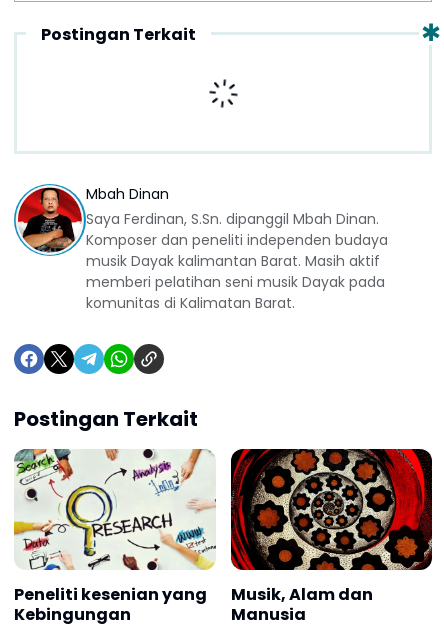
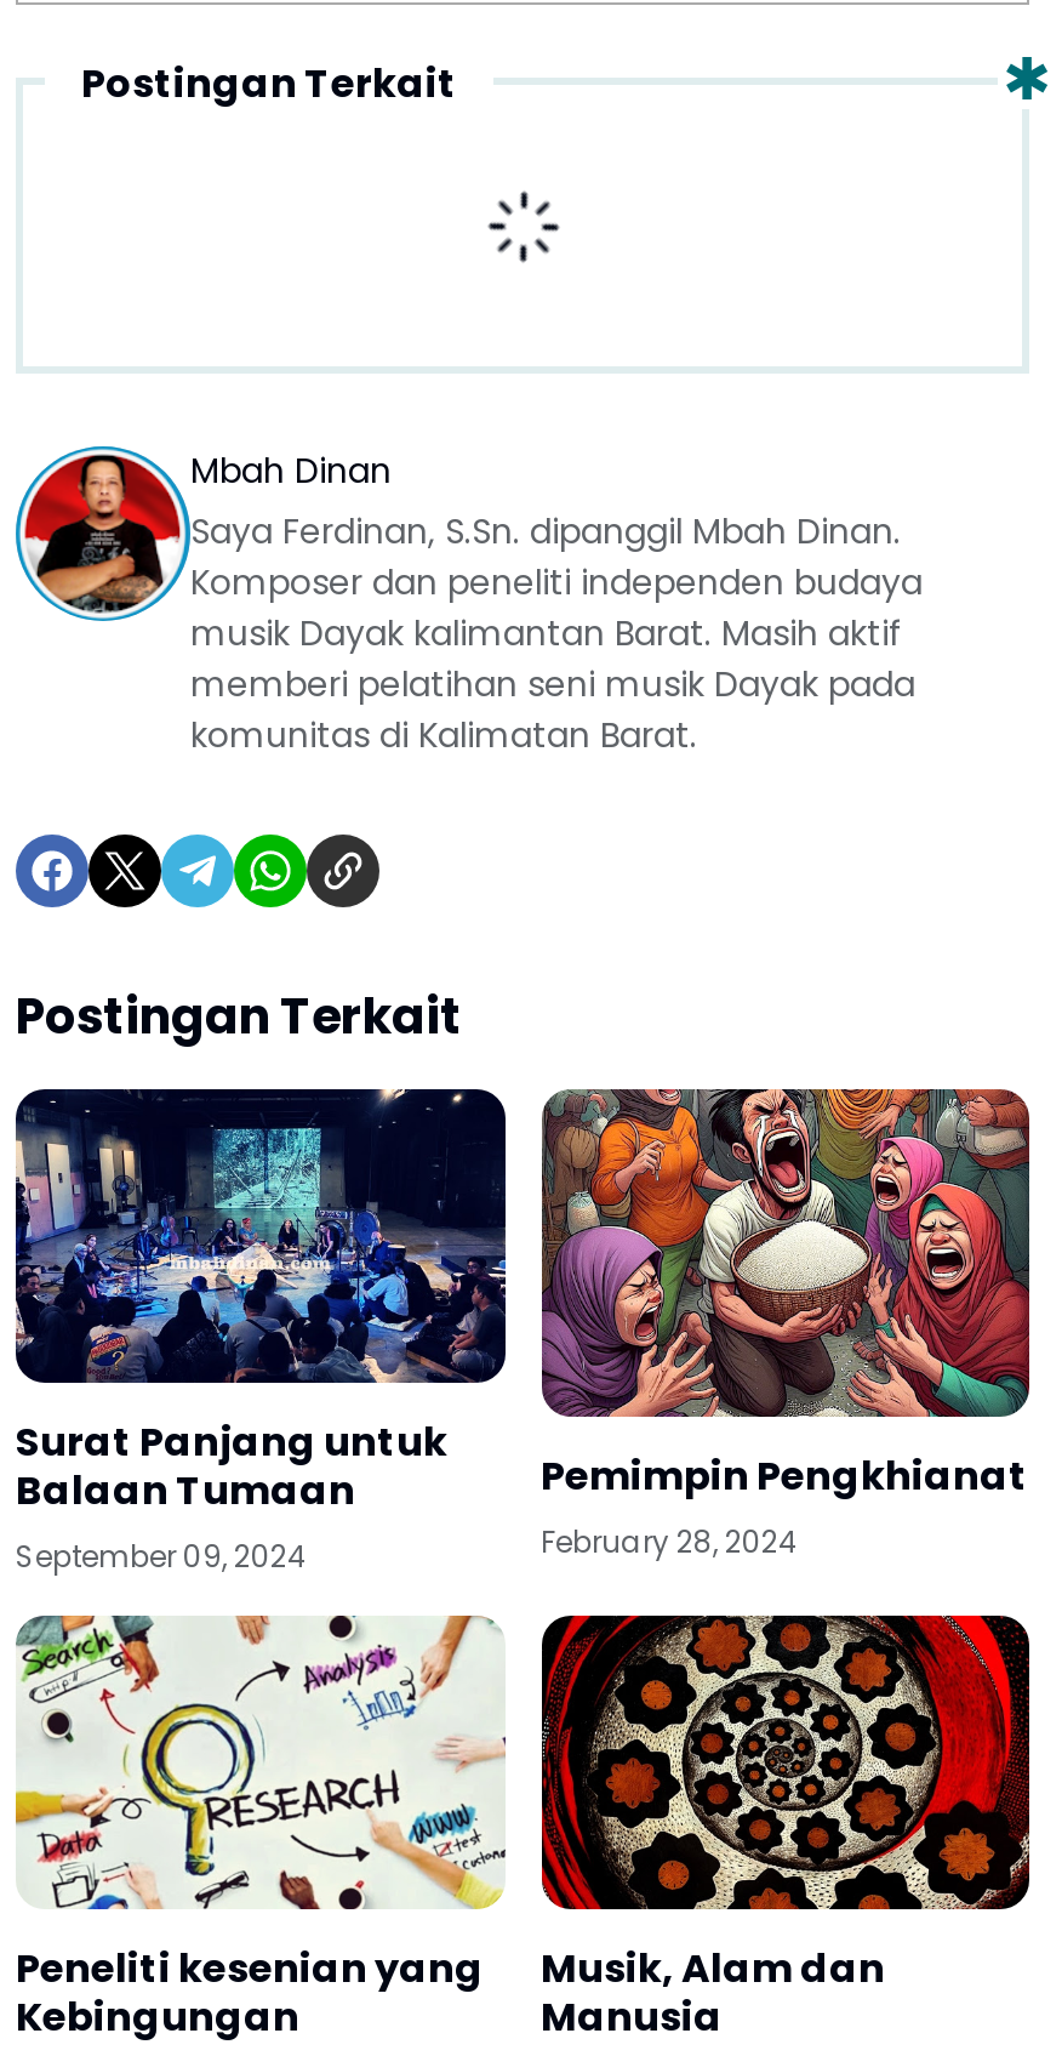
+ [image]
+ Surat Panjang untuk
+ Balaan Tumaan
+ September 09, 2024

+ [image]
+ Pemimpin Pengkhianat
+ February 28, 2024
